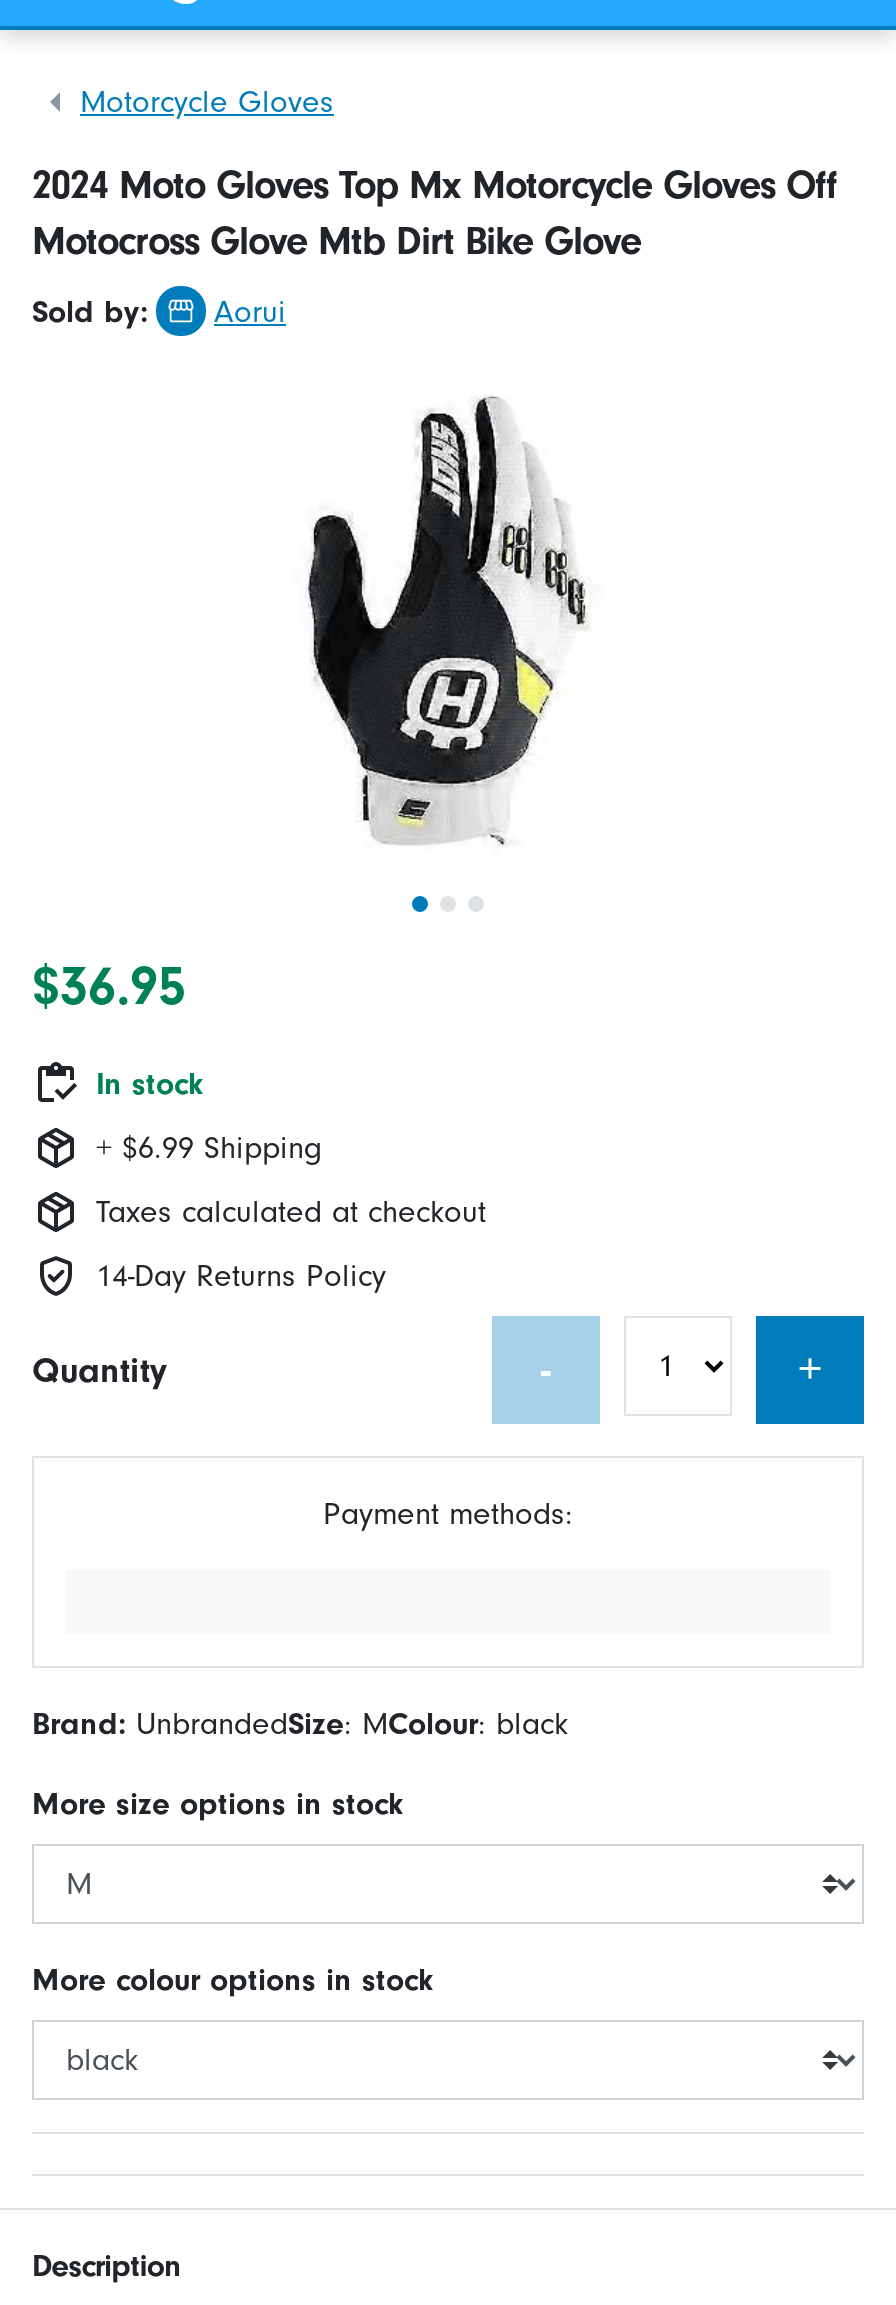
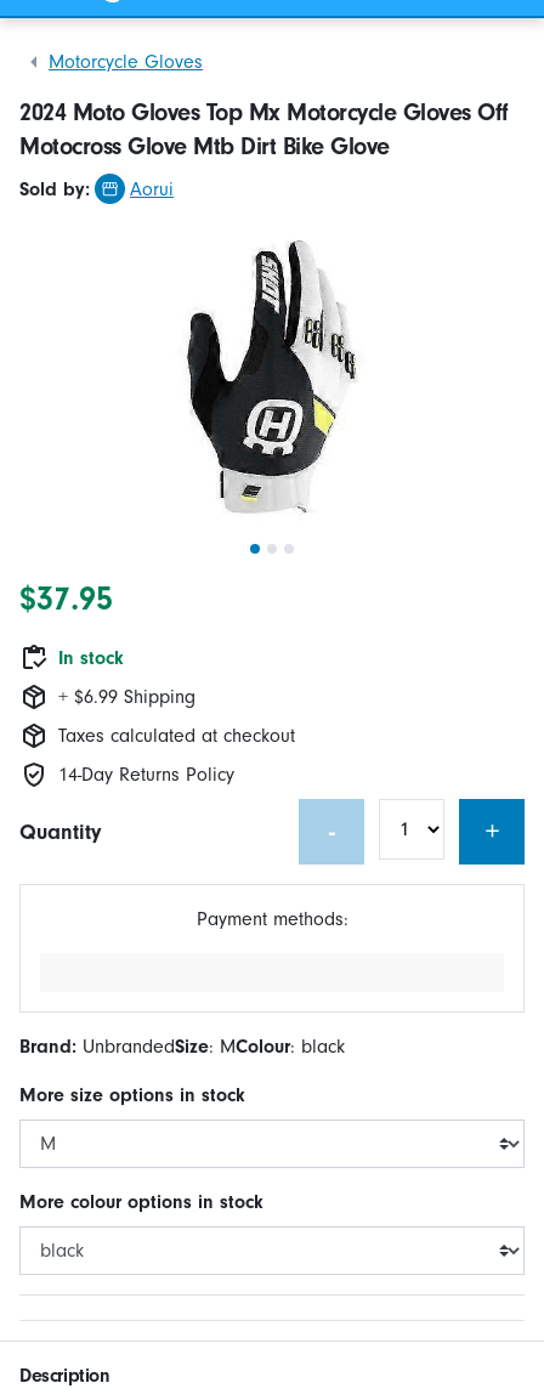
- $36.95
+ $37.95
